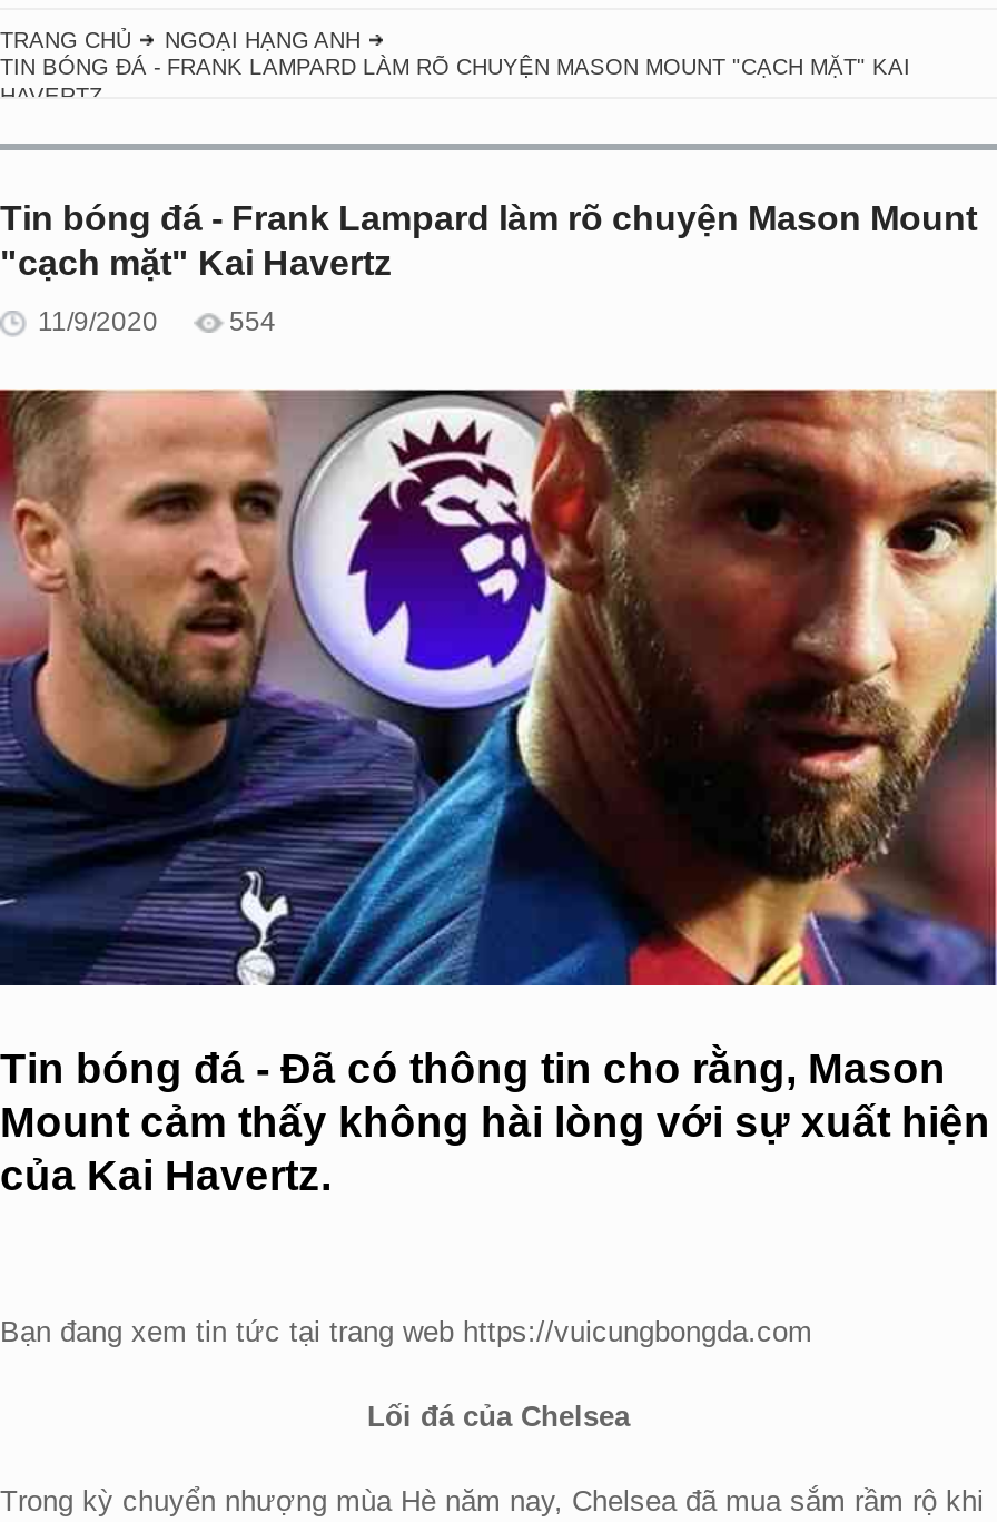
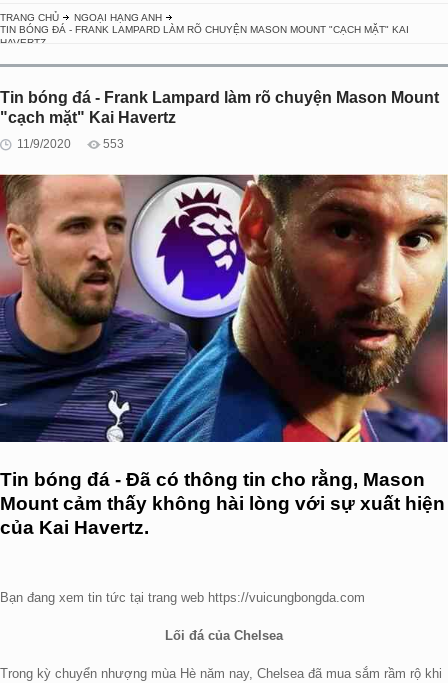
- 554
+ 553
